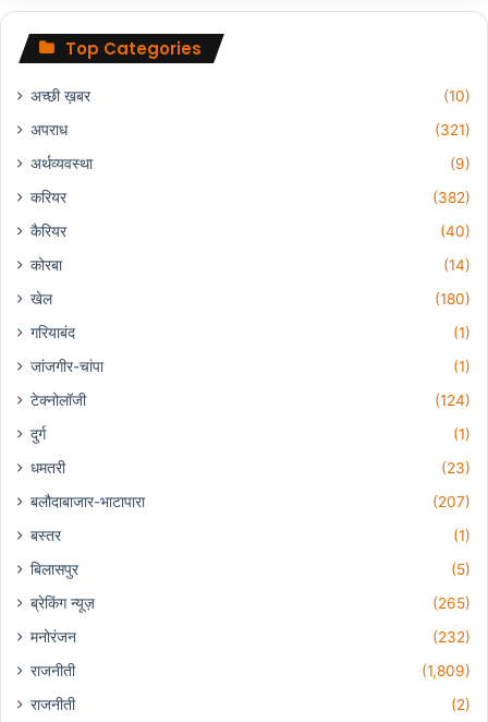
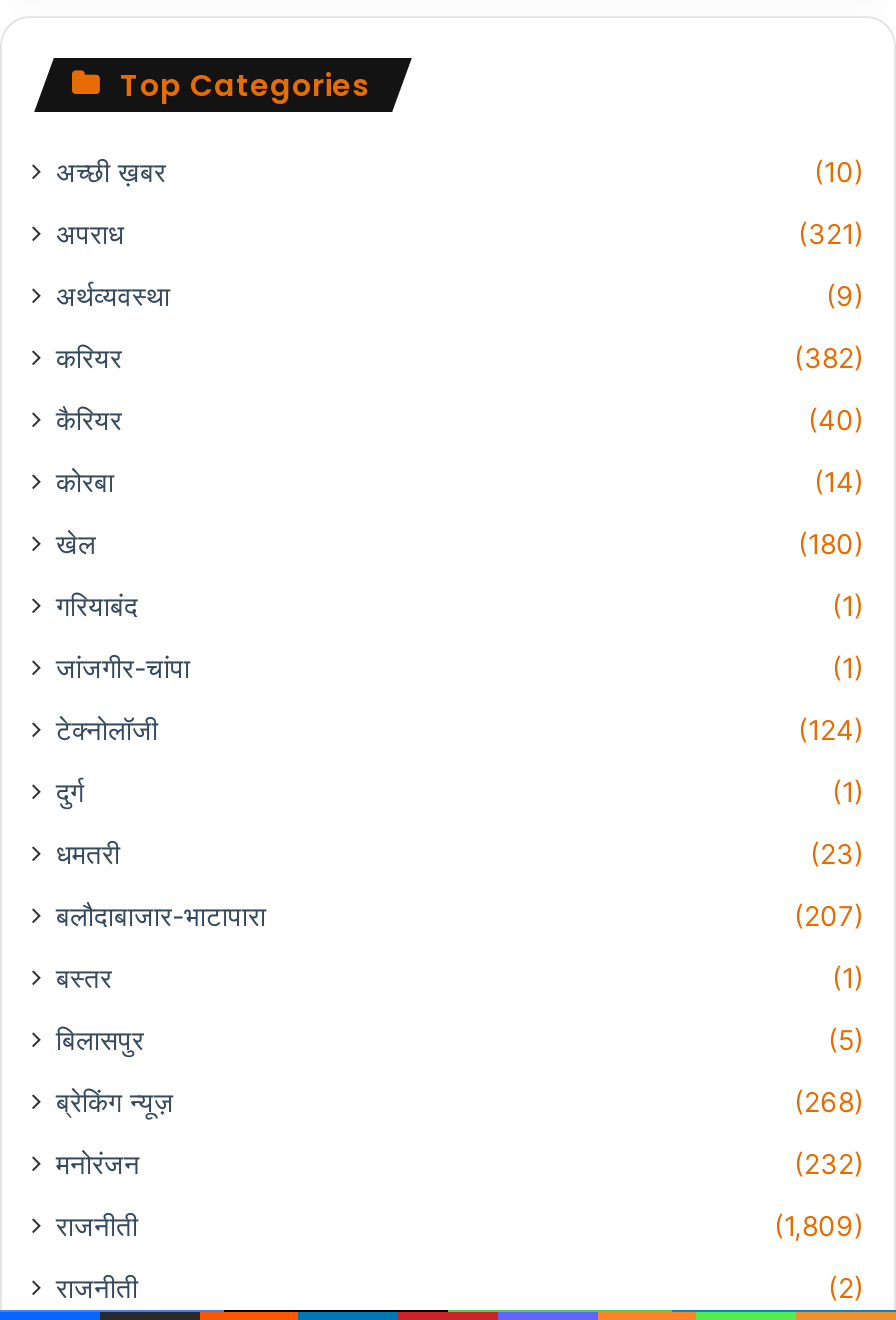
- (265)
+ (268)
